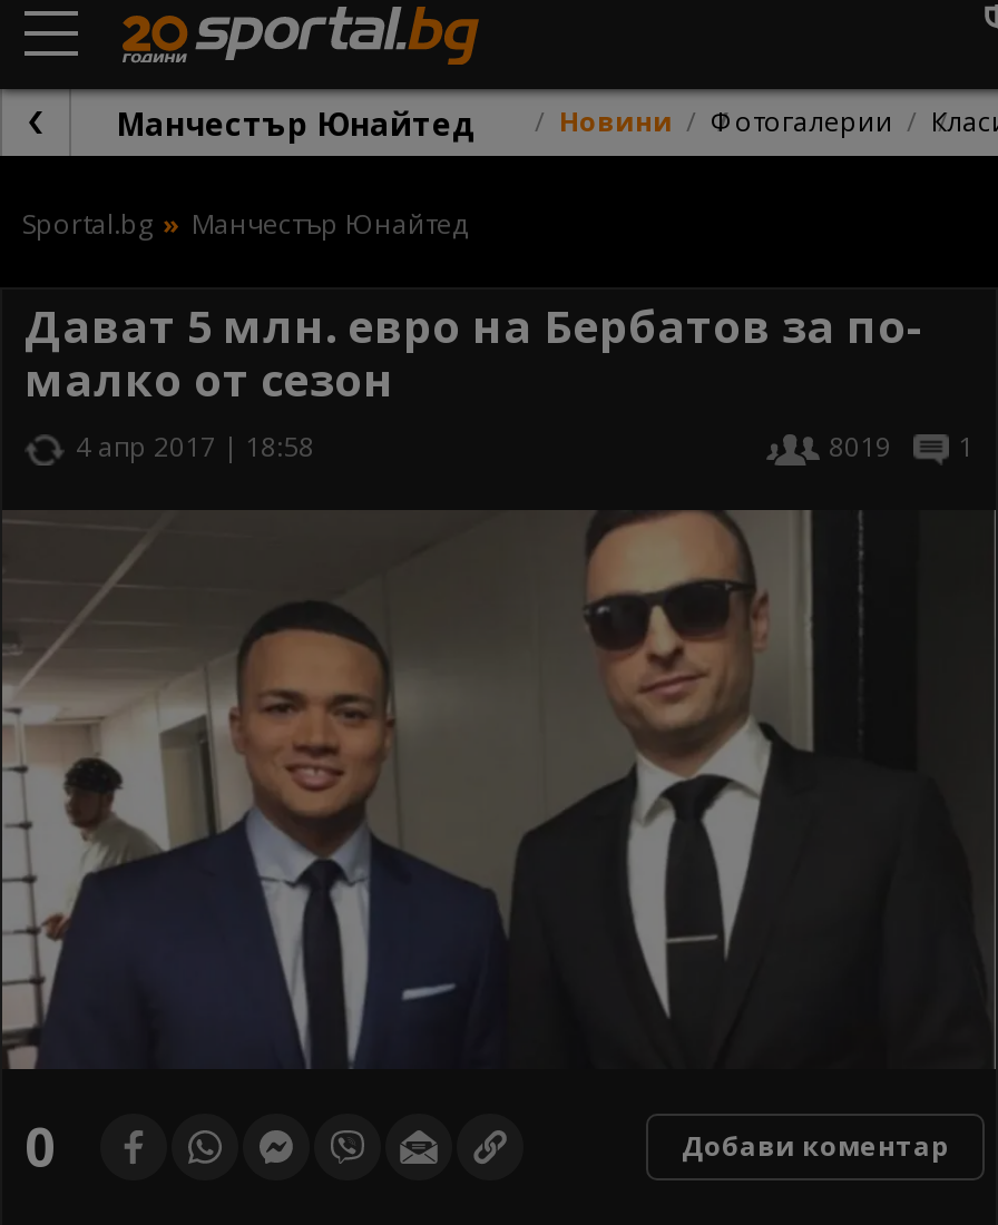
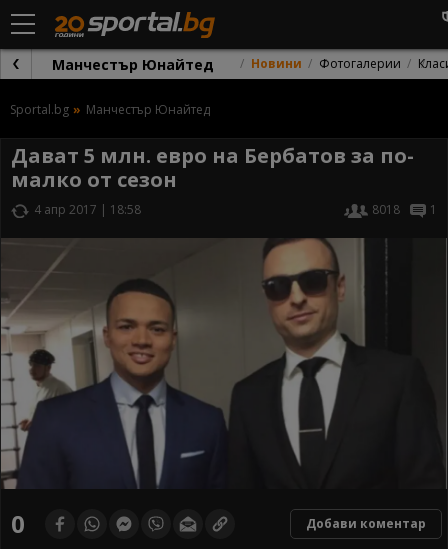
- 8019 1
+ 8018 1
